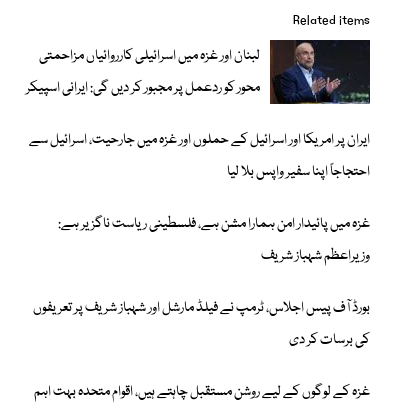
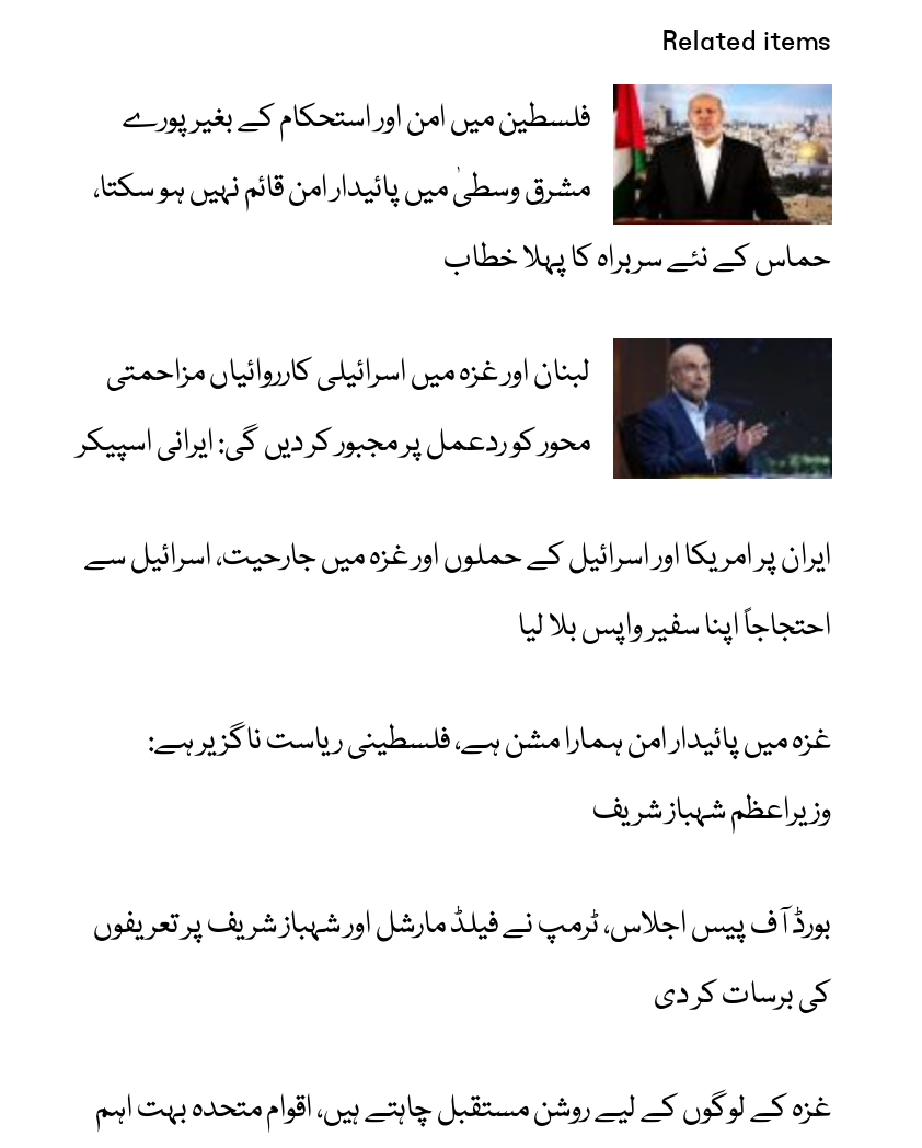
+ [image]
+ فلسطین میں امن اور استحکام کے بغیر پورے
+ مشرق وسطیٰ میں پائیدار امن قائم نہیں ہو سکتا،
+ حماس کے نئے سربراہ کا پہلا خطاب
